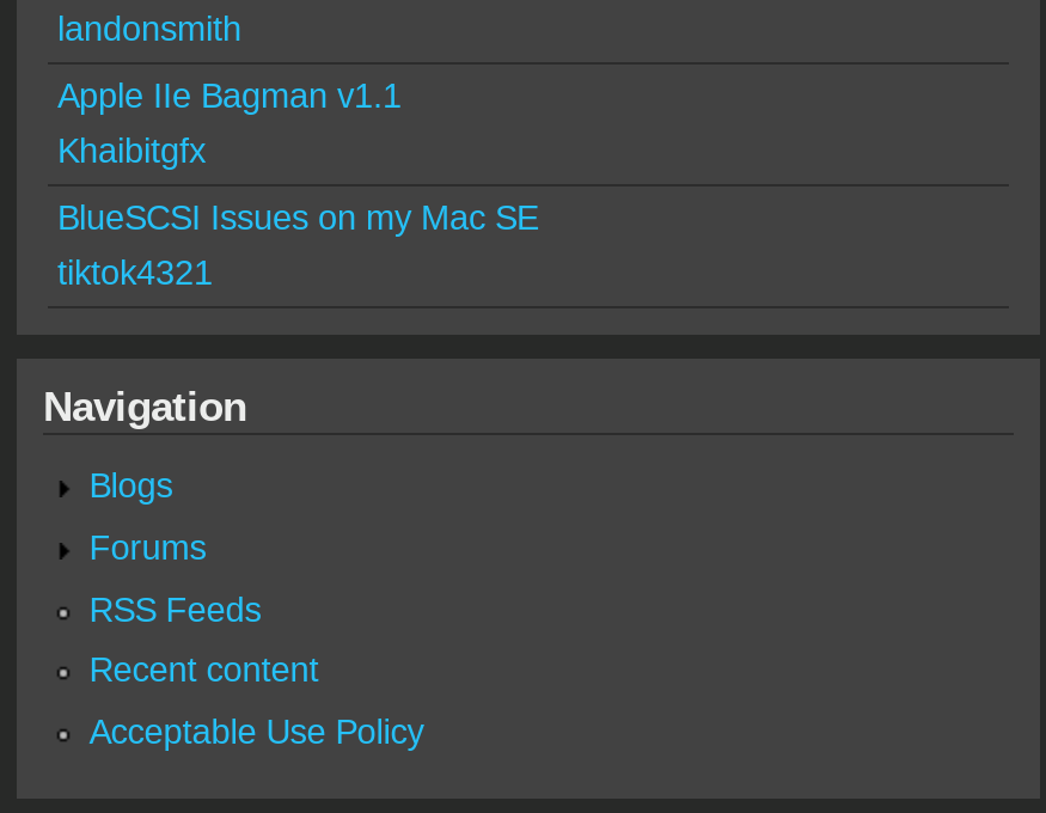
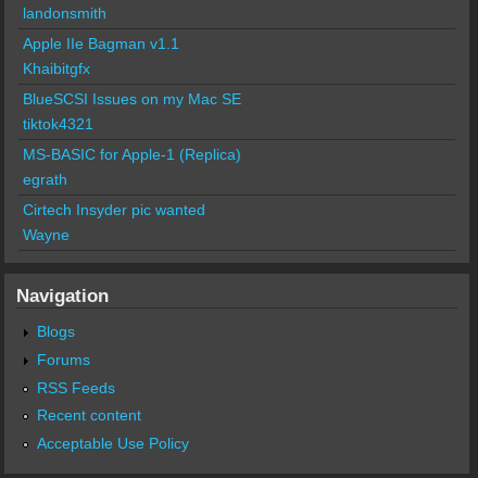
+ MS-BASIC for Apple-1 (Replica)
+ egrath
+ Cirtech Insyder pic wanted
+ Wayne
